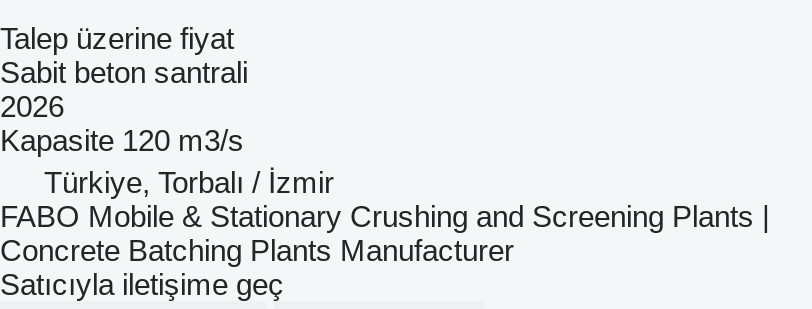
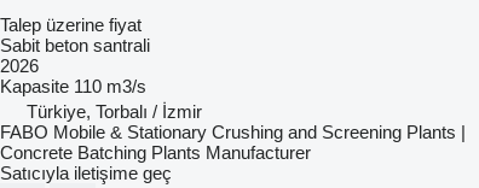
- Kapasite 120 m3/s
+ Kapasite 110 m3/s
